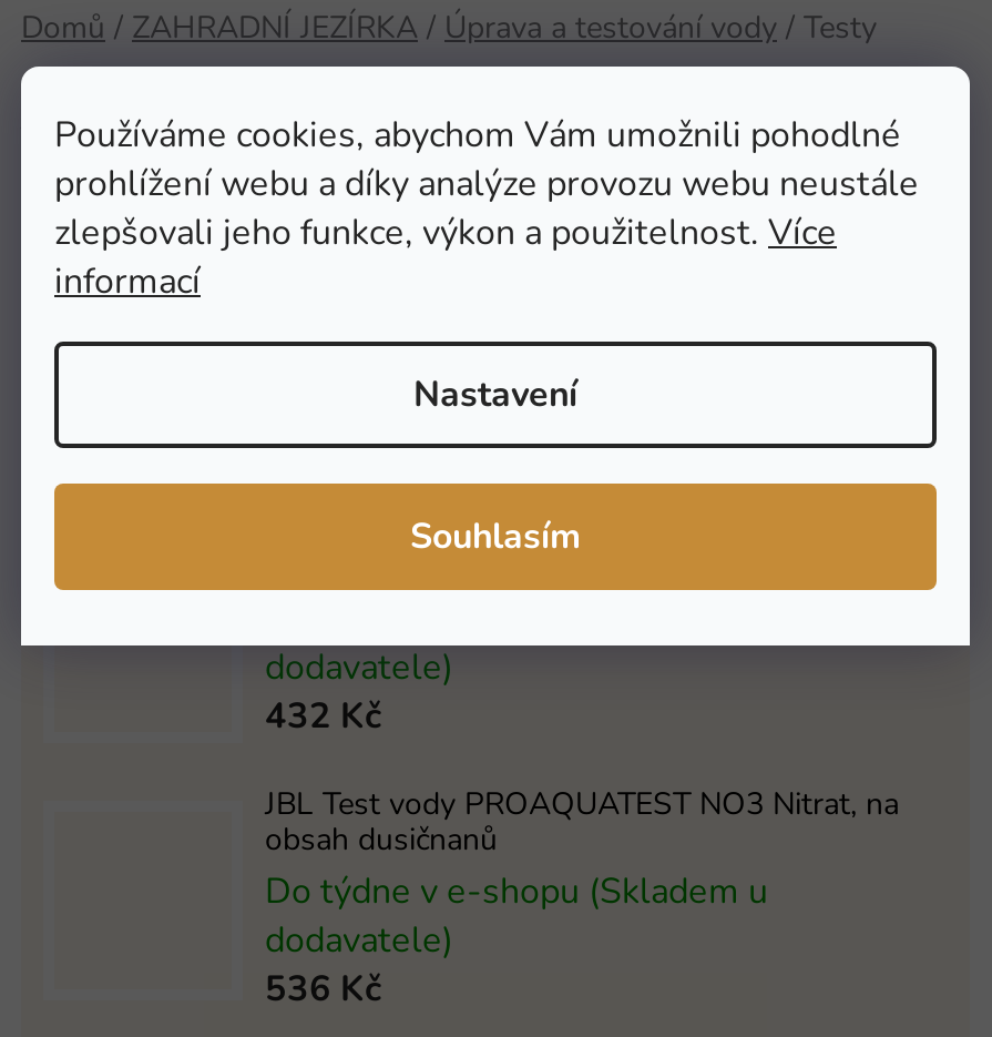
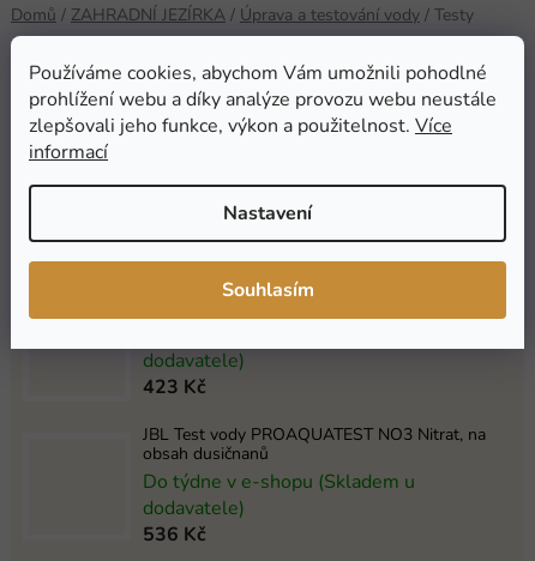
- 432 Kč
+ 423 Kč
